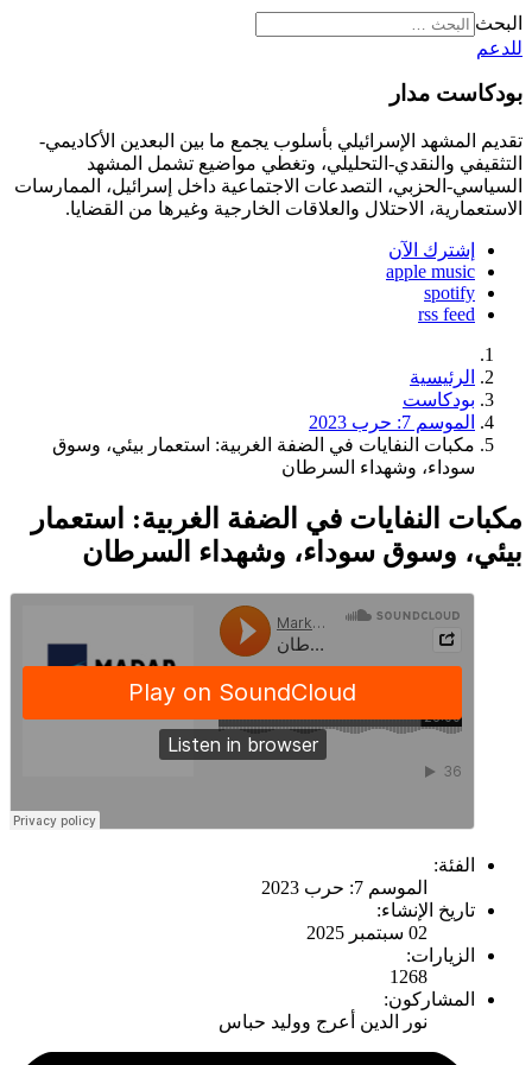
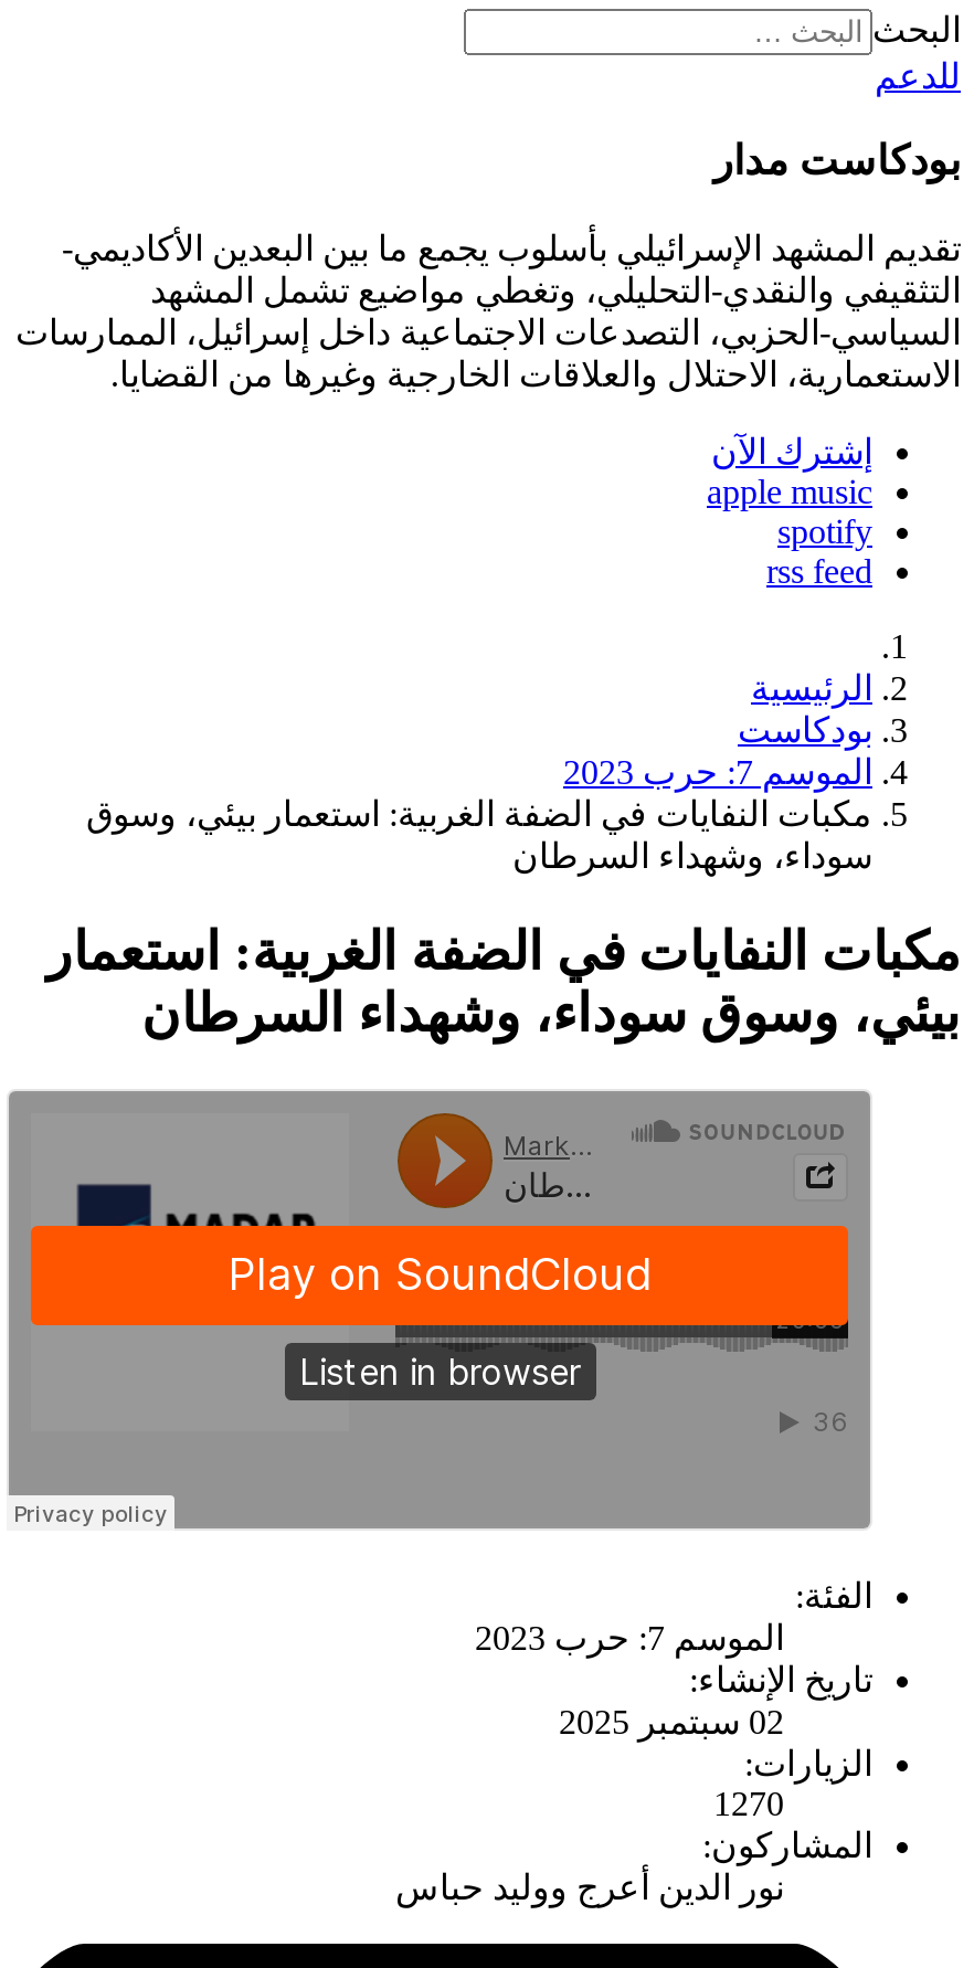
- 1268
+ 1270
